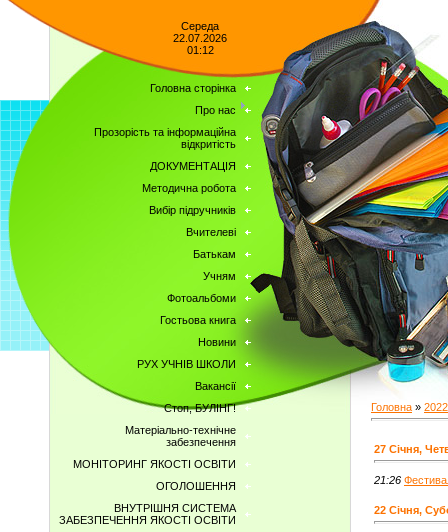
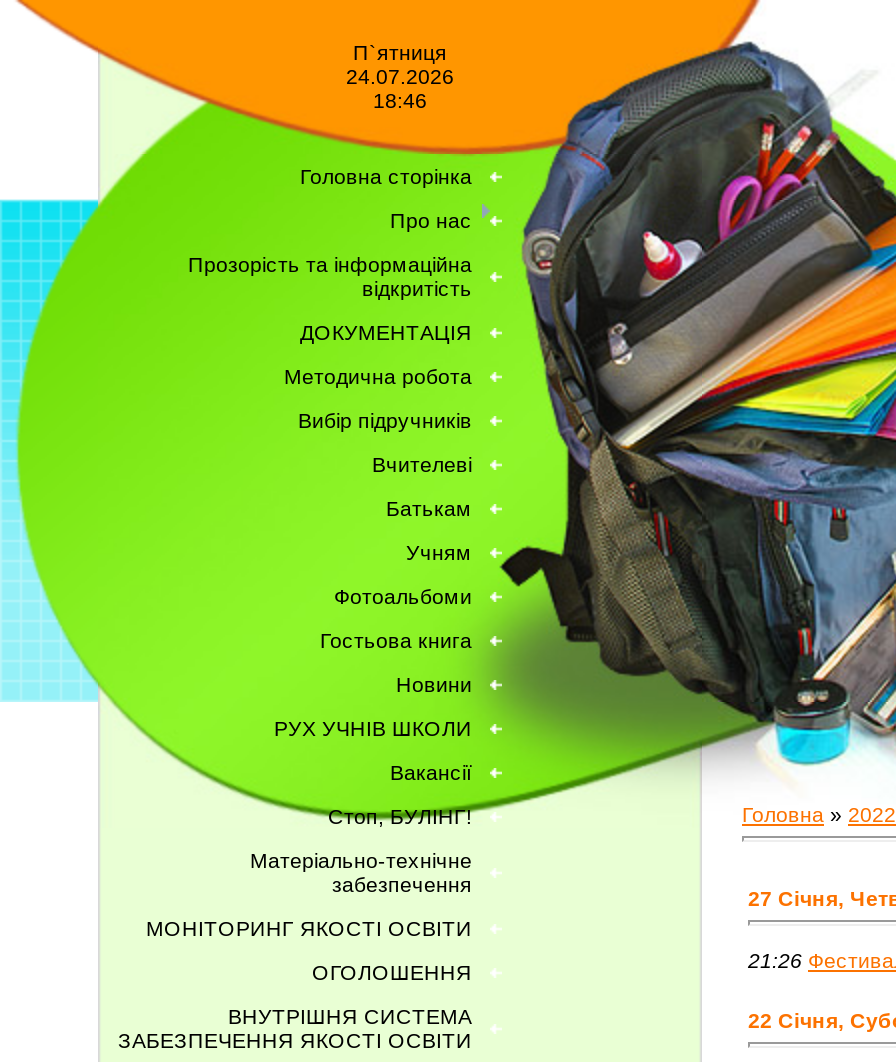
- Середа
- 22.07.2026
- 01:12
+ П`ятниця
+ 24.07.2026
+ 18:46
